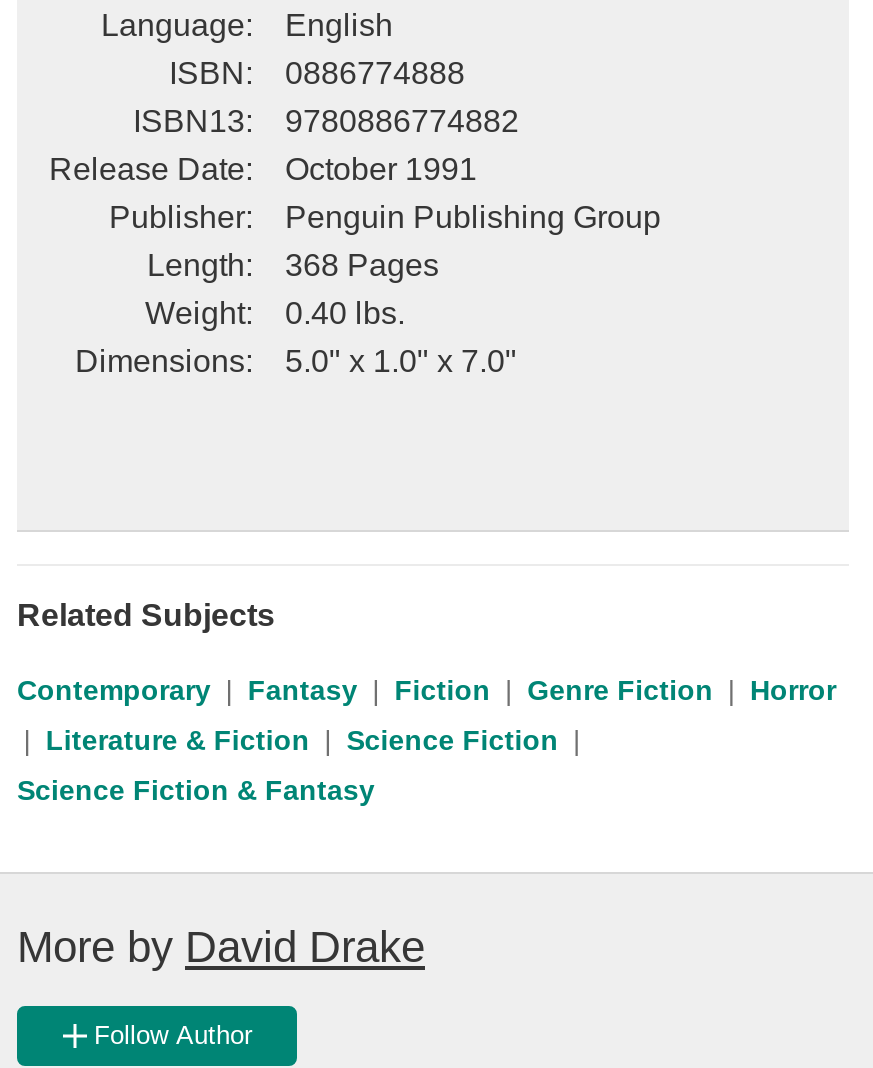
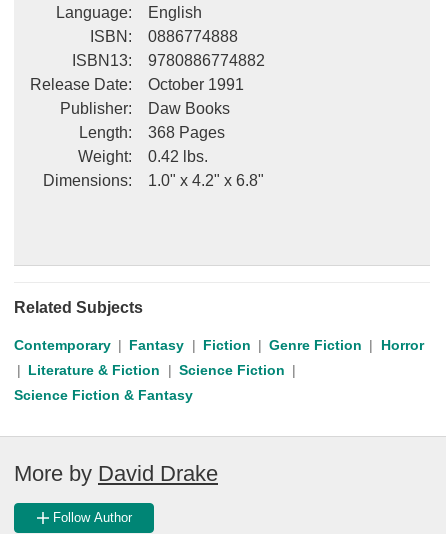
- Penguin Publishing Group
+ Daw Books

- Weight: 0.40 lbs.
+ Weight: 0.42 lbs.

- Dimensions: 5.0" x 1.0" x 7.0"
+ Dimensions: 1.0" x 4.2" x 6.8"
